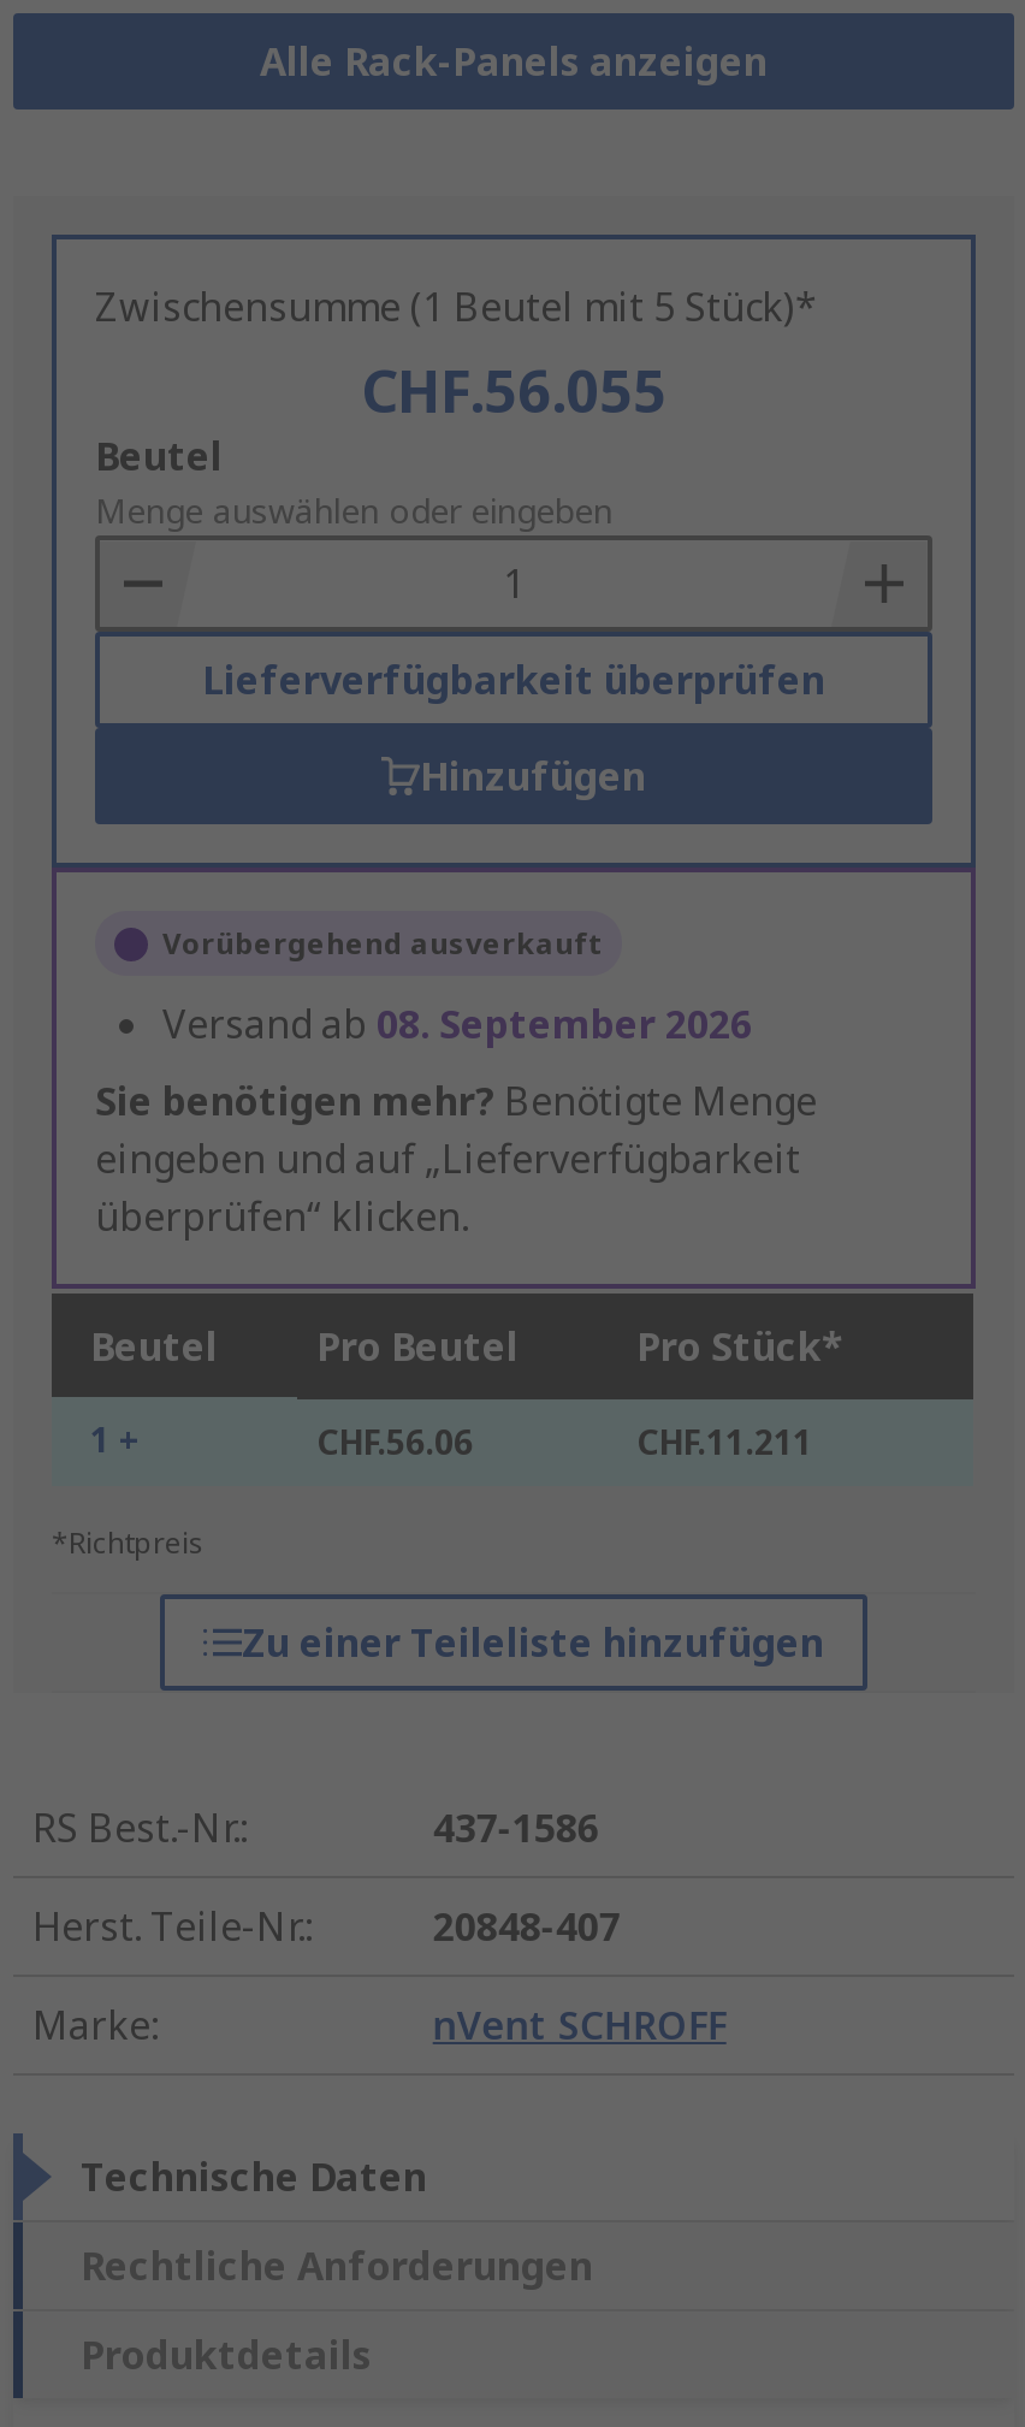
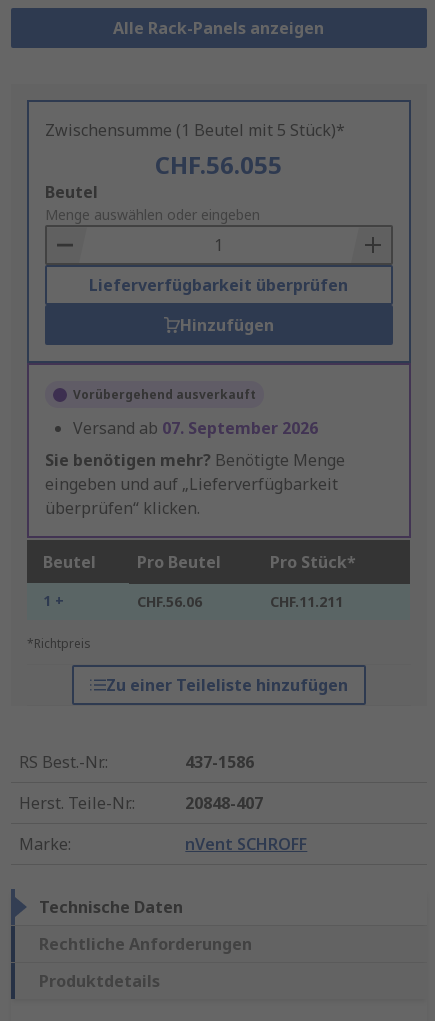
- Versand ab 08. September 2026
+ Versand ab 07. September 2026
